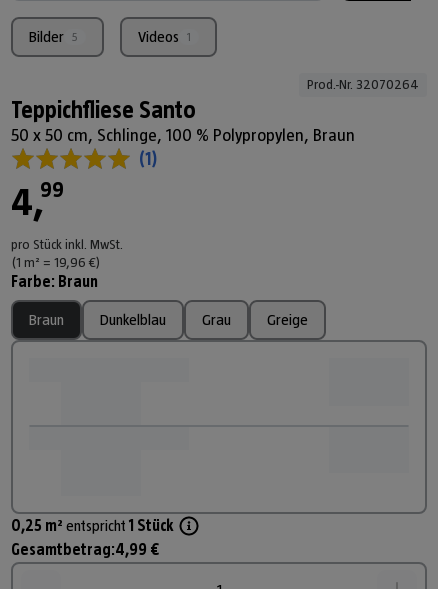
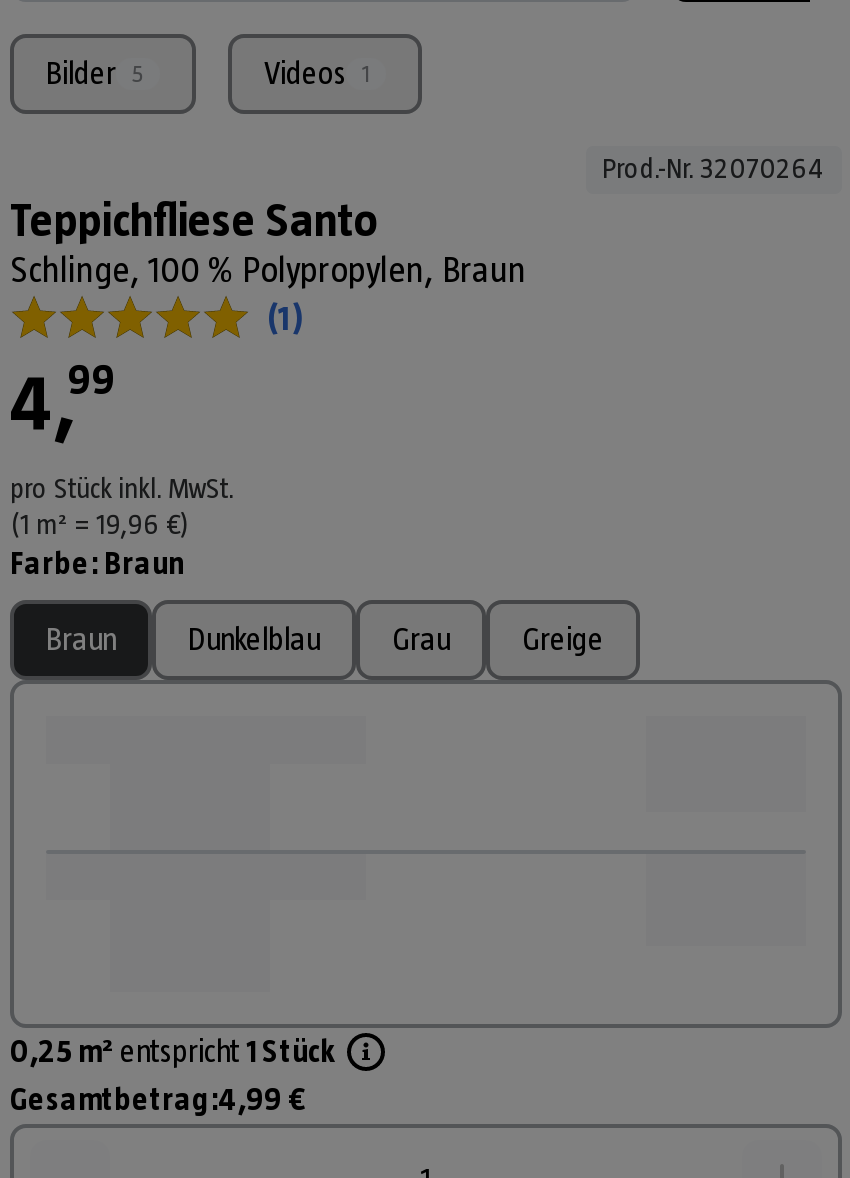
- 50 x 50 cm, Schlinge, 100 % Polypropylen, Braun
+ Schlinge, 100 % Polypropylen, Braun
